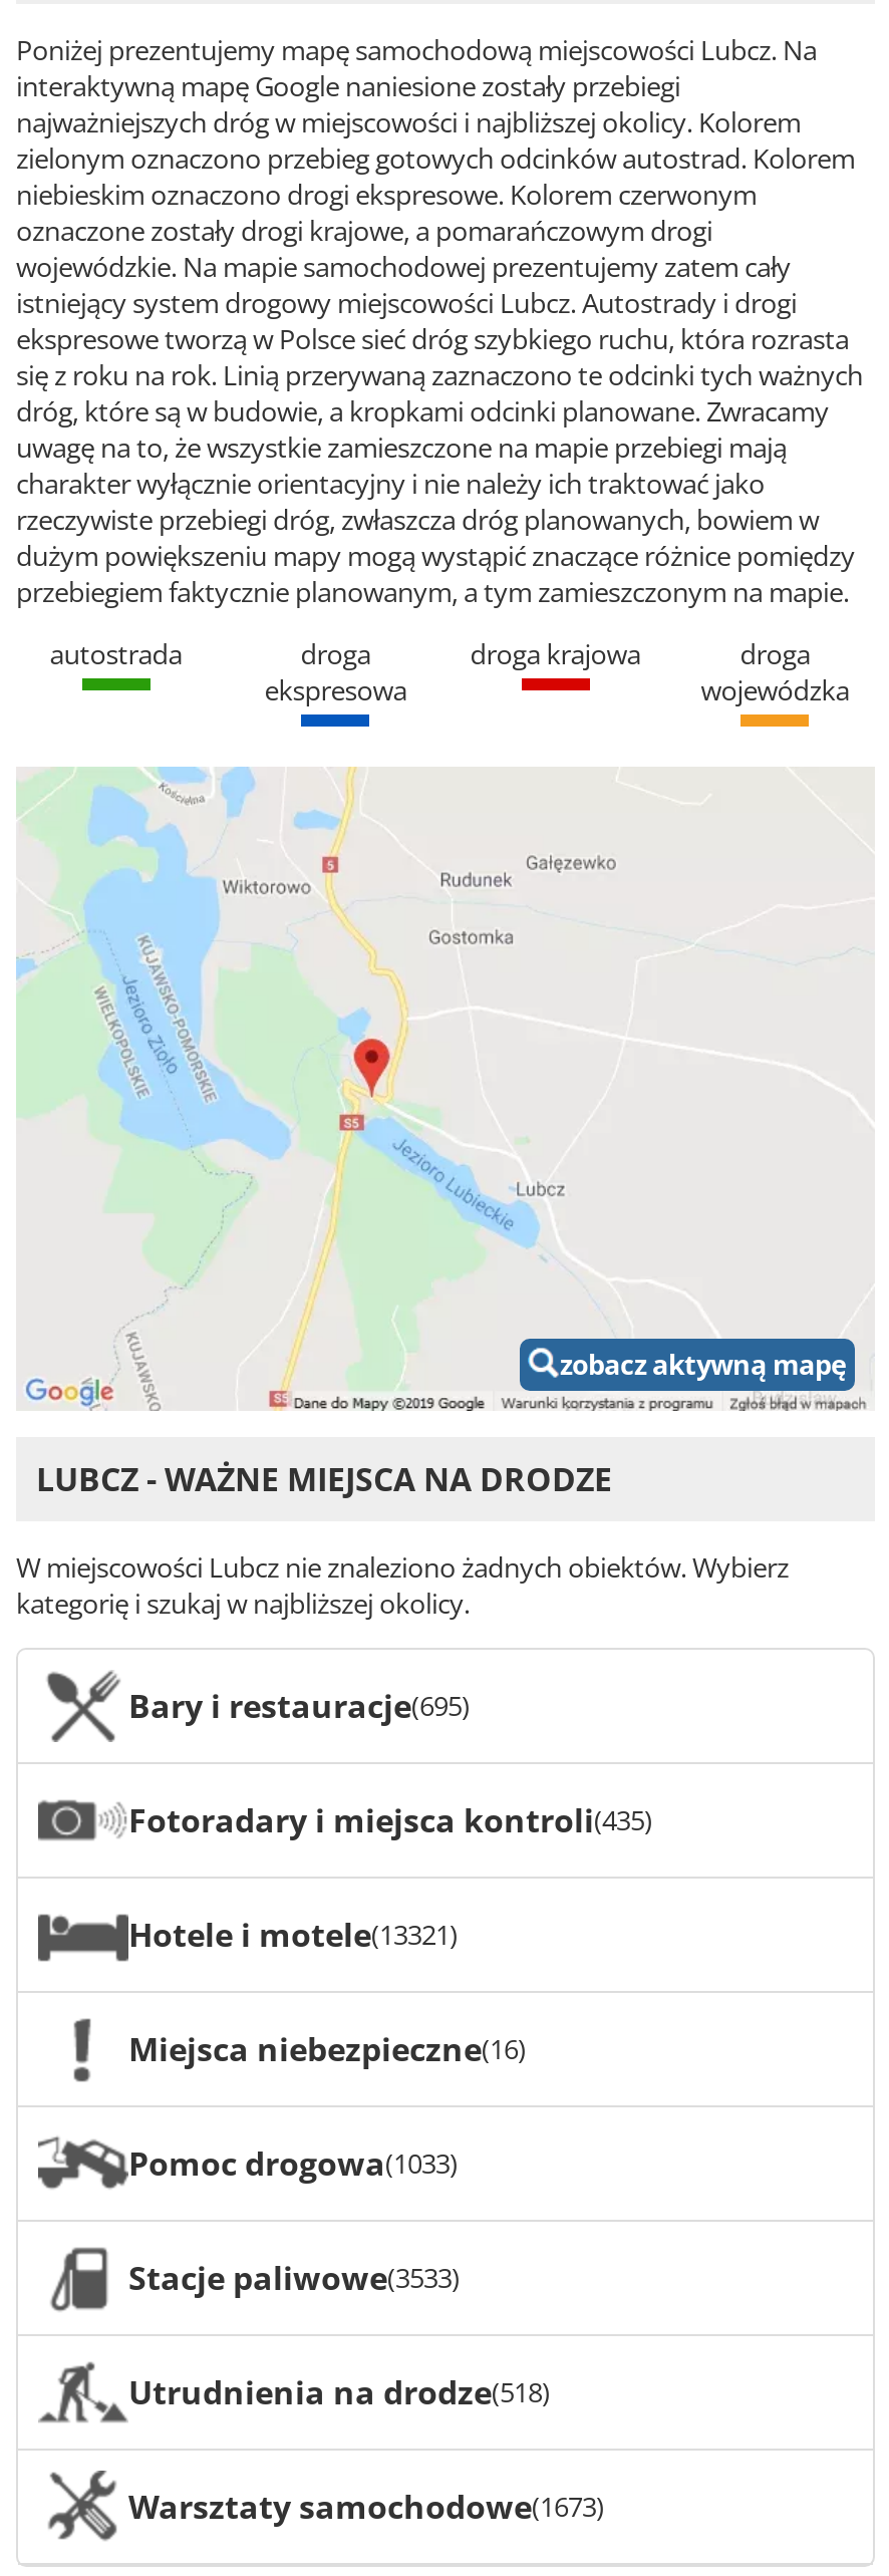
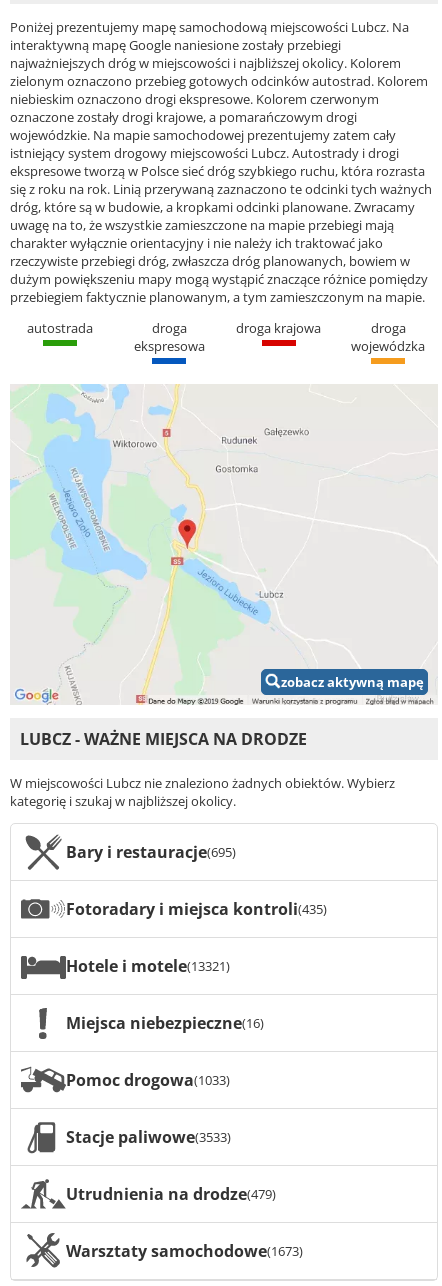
- Utrudnienia na drodze(518)
+ Utrudnienia na drodze(479)
